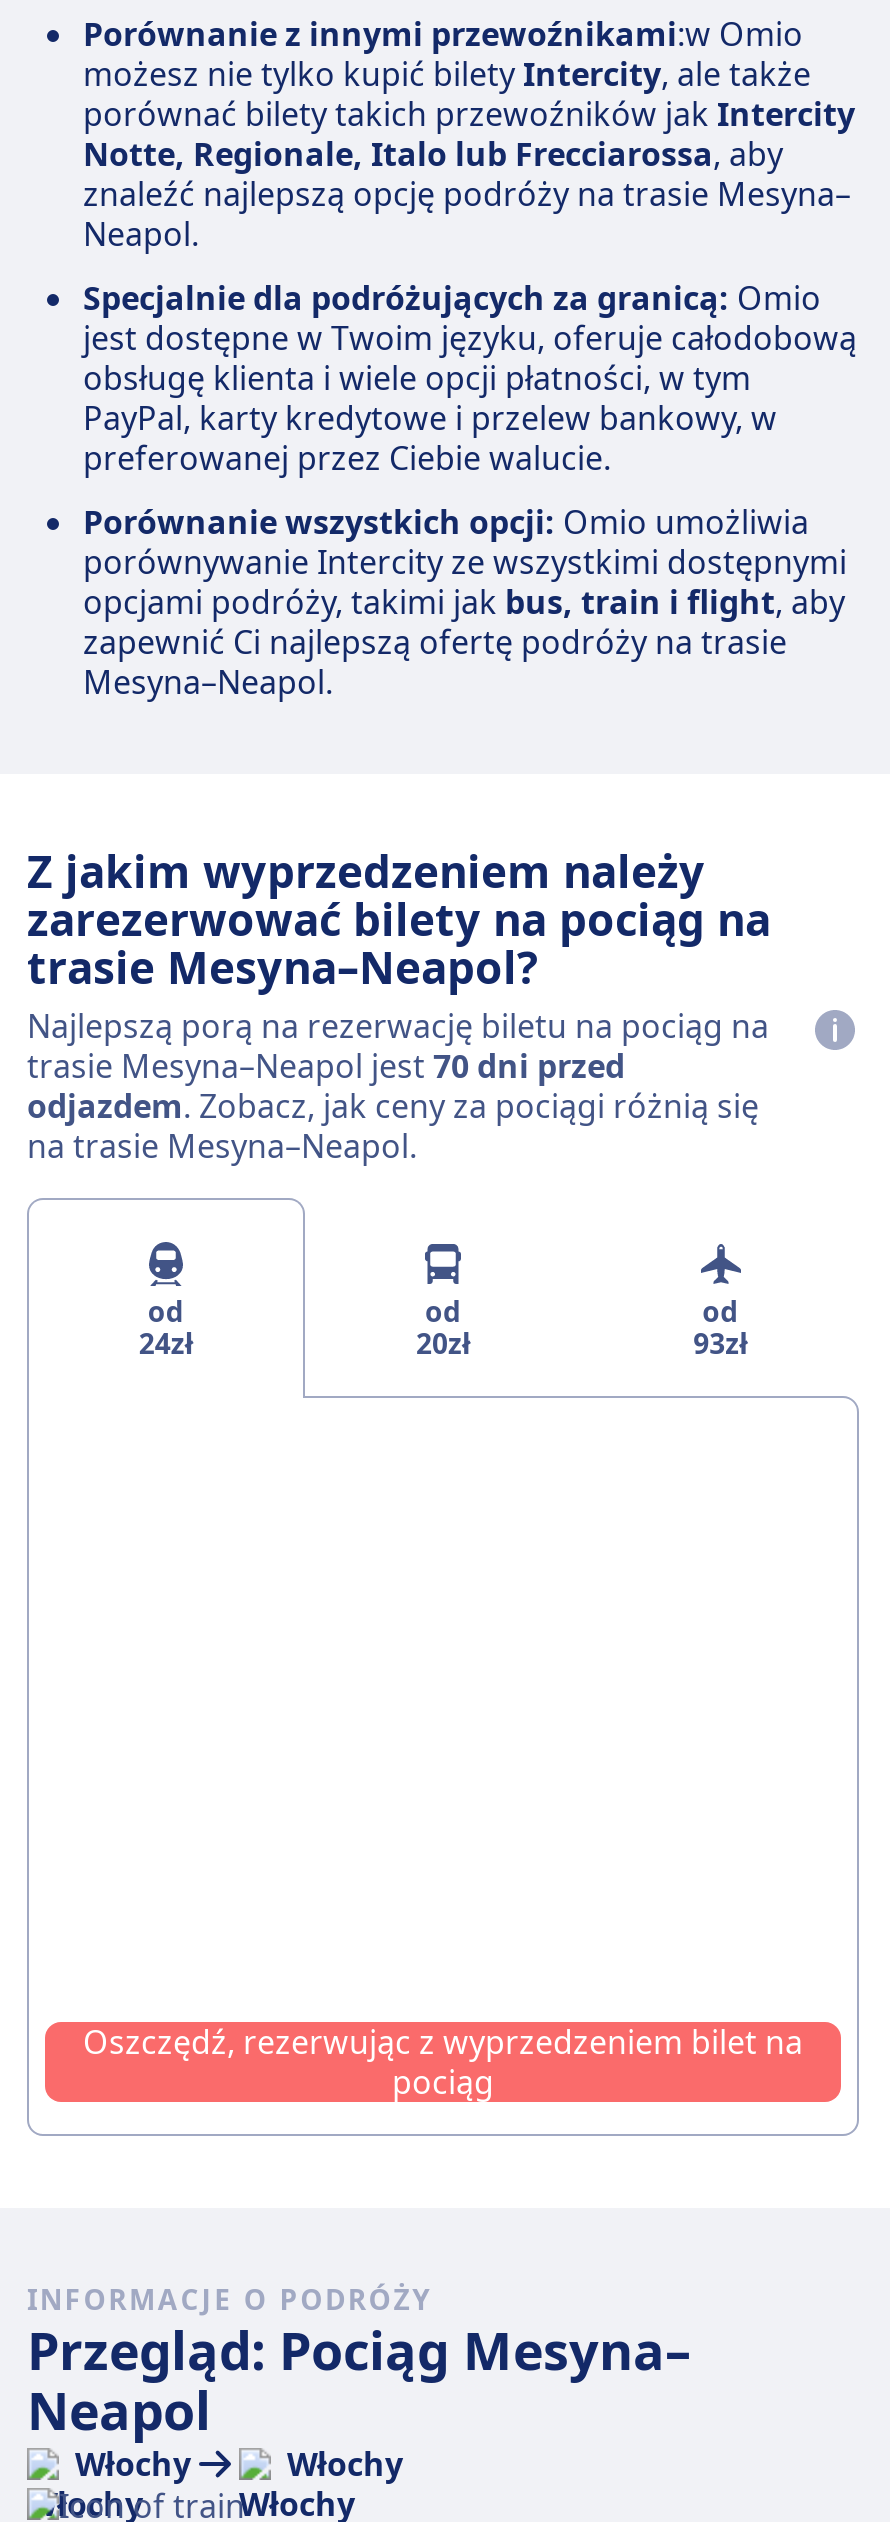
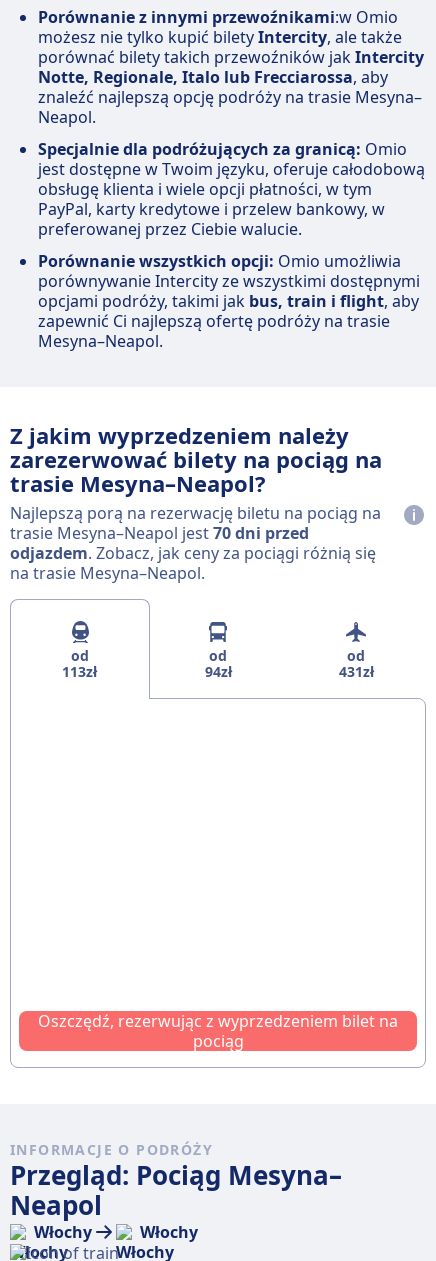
- 24zł
+ 113zł

- 20zł
+ 94zł

- 93zł
+ 431zł
